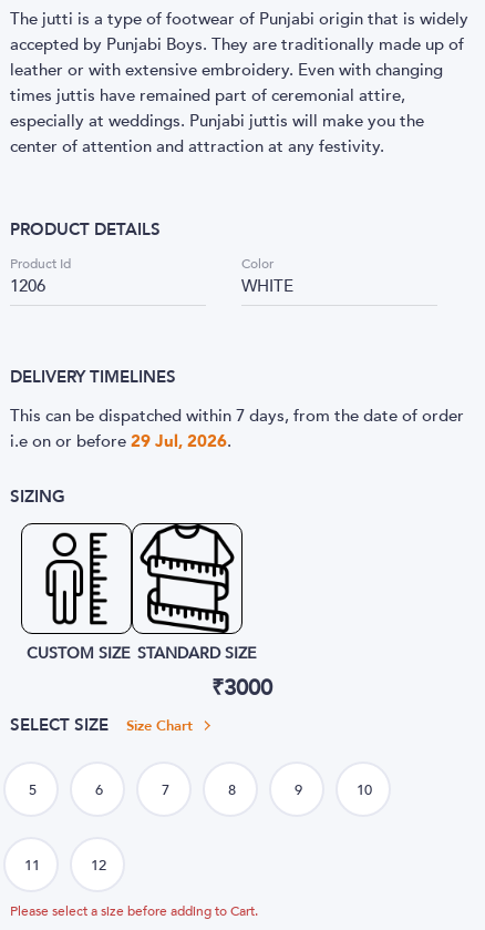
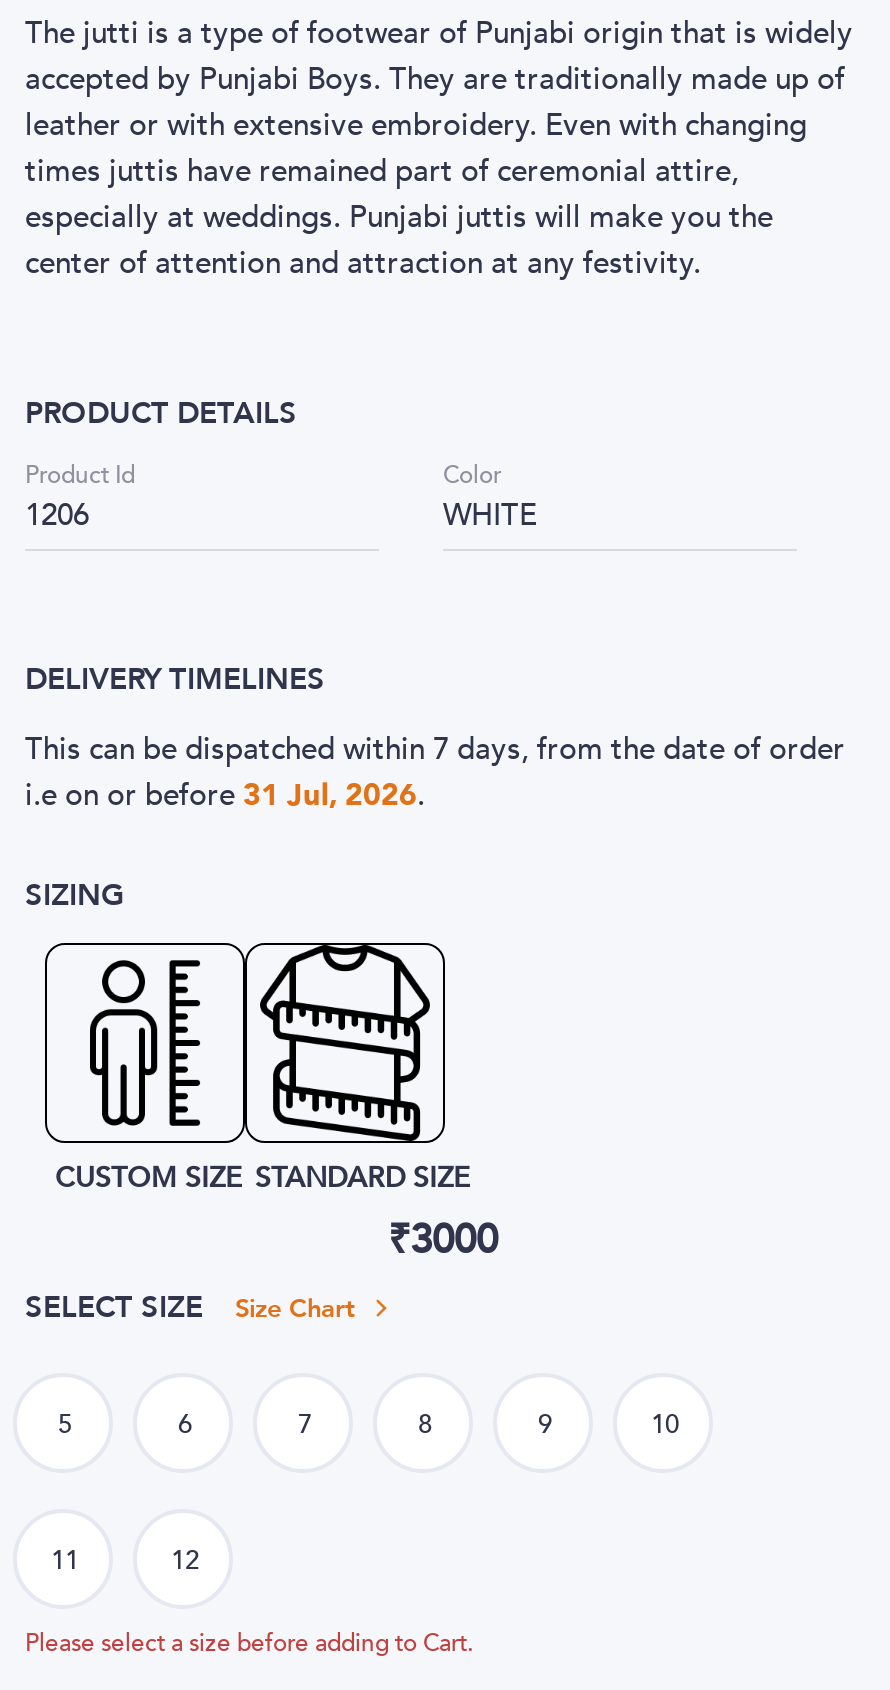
- i.e on or before 29 Jul, 2026.
+ i.e on or before 31 Jul, 2026.
